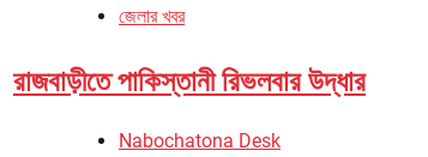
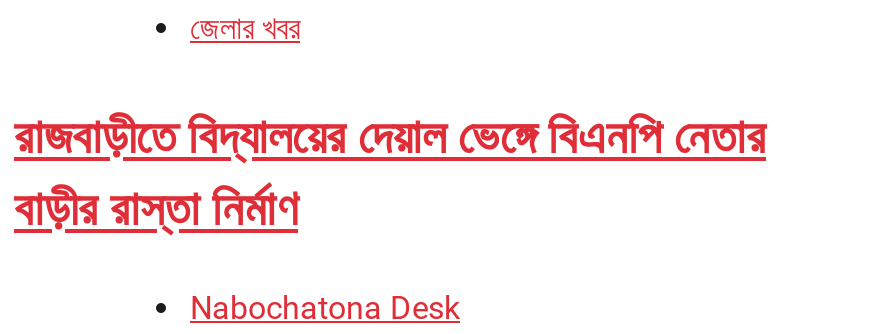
- রাজবাড়ীতে পাকিস্তানী রিভলবার উদ্ধার
+ রাজবাড়ীতে বিদ্যালয়ের দেয়াল ভেঙ্গে বিএনপি নেতার
+ বাড়ীর রাস্তা নির্মাণ
